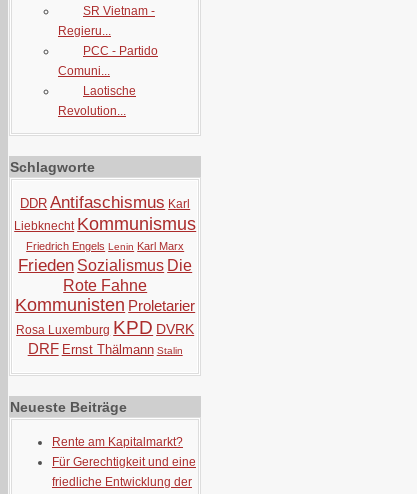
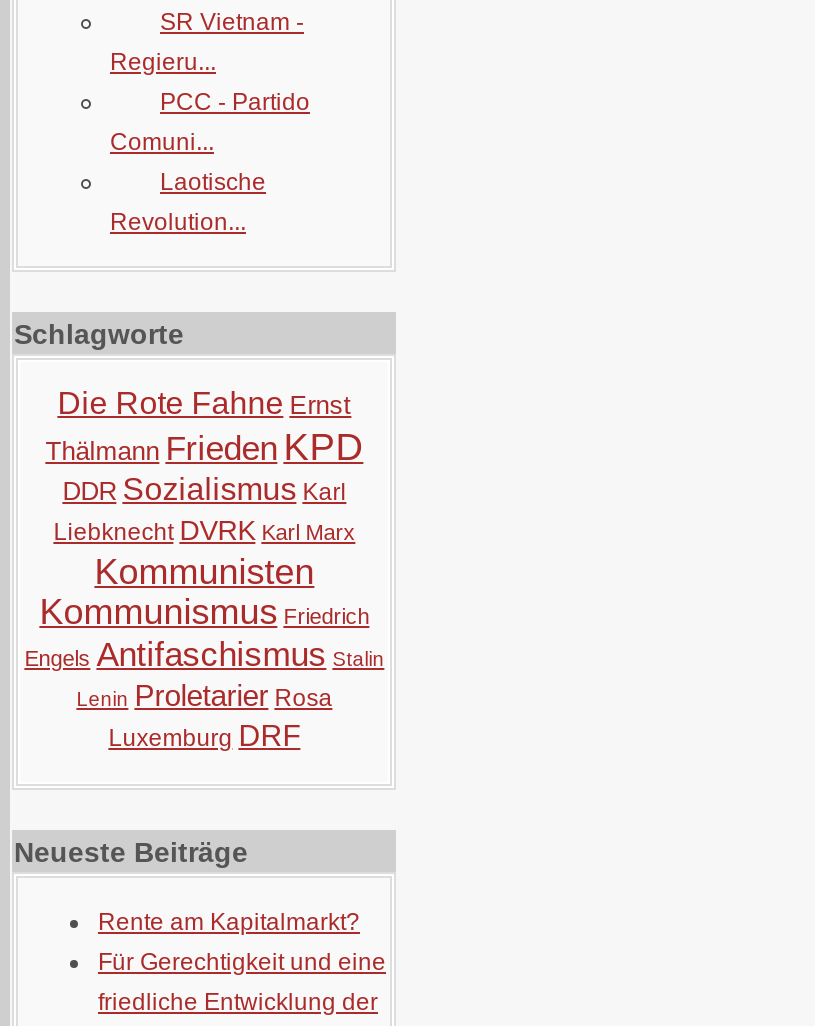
- DDR Antifaschismus Karl
- Liebknecht Kommunismus
- Friedrich Engels Lenin Karl Marx
- Frieden Sozialismus Die
- Rote Fahne
- Kommunisten Proletarier
- Rosa Luxemburg KPD DVRK
- DRF Ernst Thälmann Stalin
+ Die Rote Fahne Ernst
+ Thälmann Frieden KPD
+ DDR Sozialismus Karl
+ Liebknecht DVRK Karl Marx
+ Kommunisten
+ Kommunismus Friedrich
+ Engels Antifaschismus Stalin
+ Lenin Proletarier Rosa
+ Luxemburg DRF
